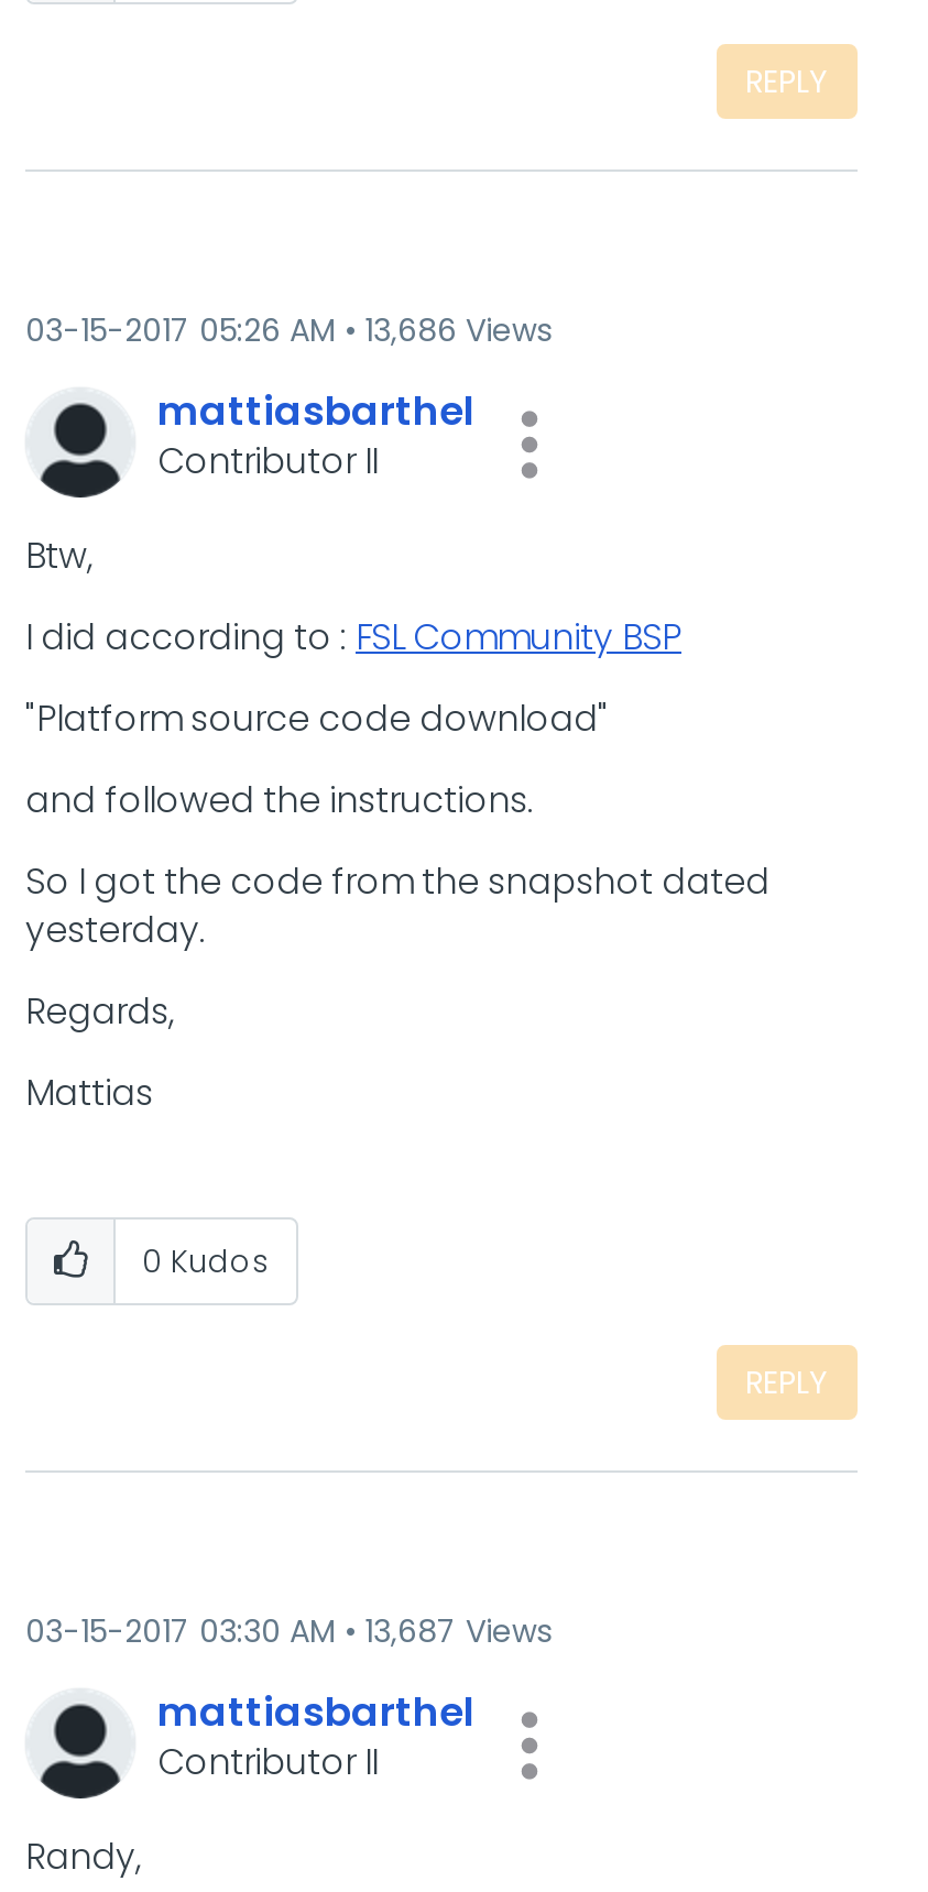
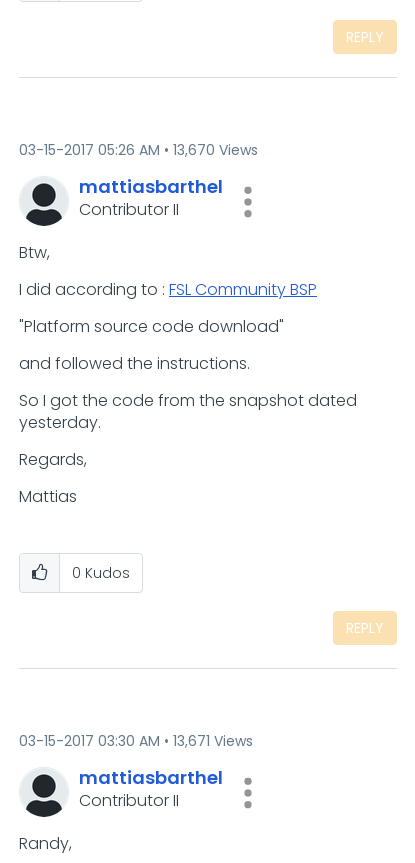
- 03-15-2017 05:26 AM 13,686 Views
+ 03-15-2017 05:26 AM 13,670 Views

- 03-15-2017 03:30 AM 13,687 Views
+ 03-15-2017 03:30 AM 13,671 Views
